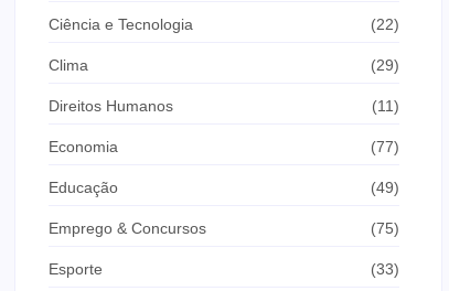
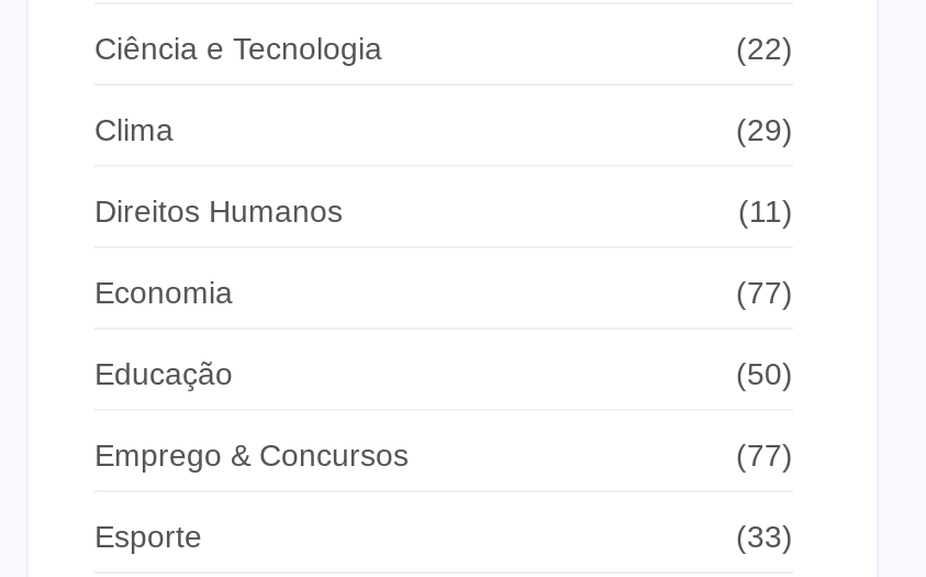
- (49)
+ (50)

- (75)
+ (77)
